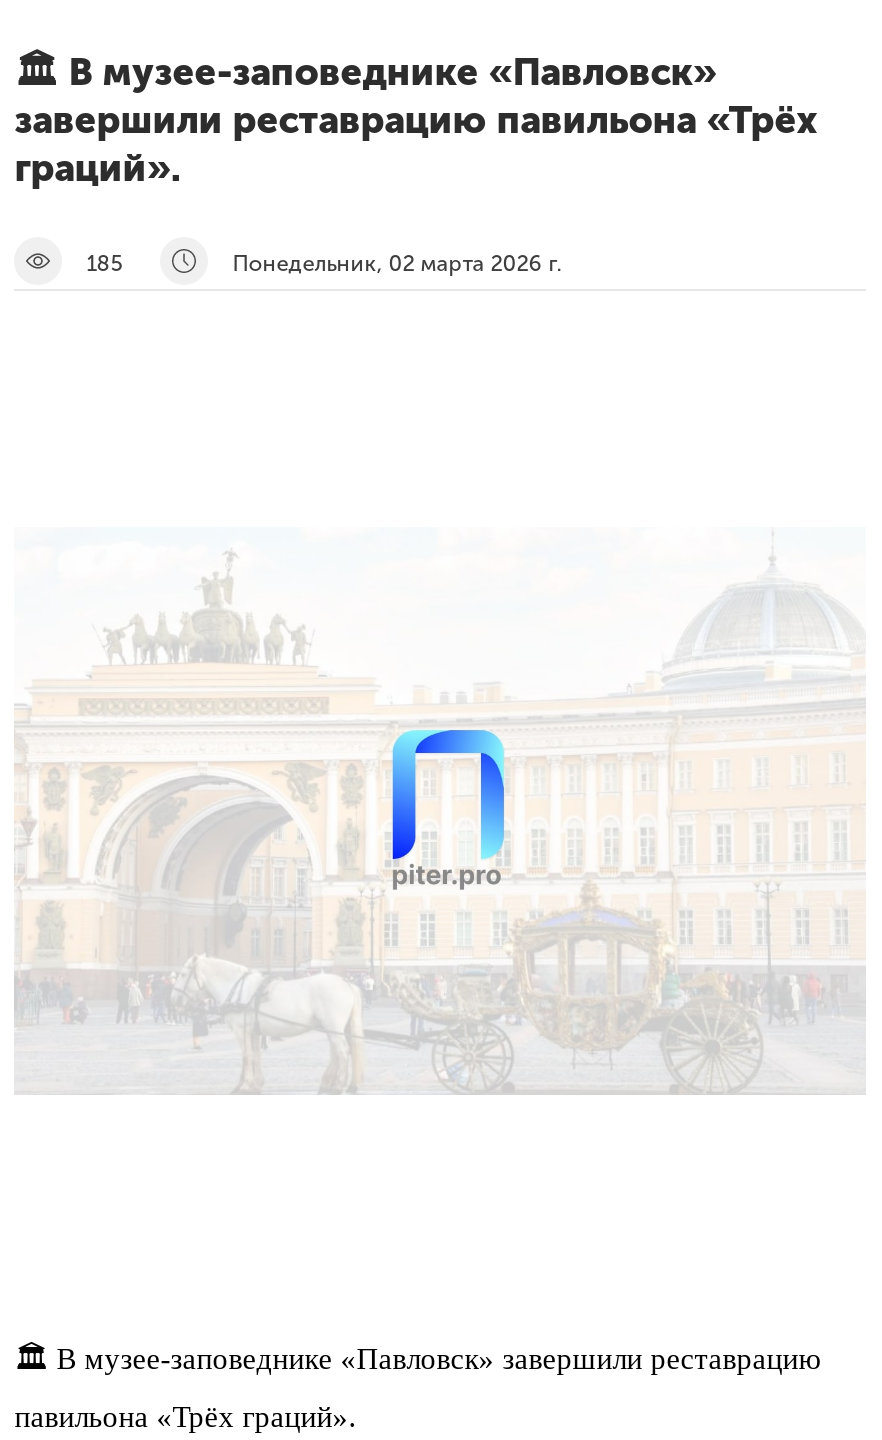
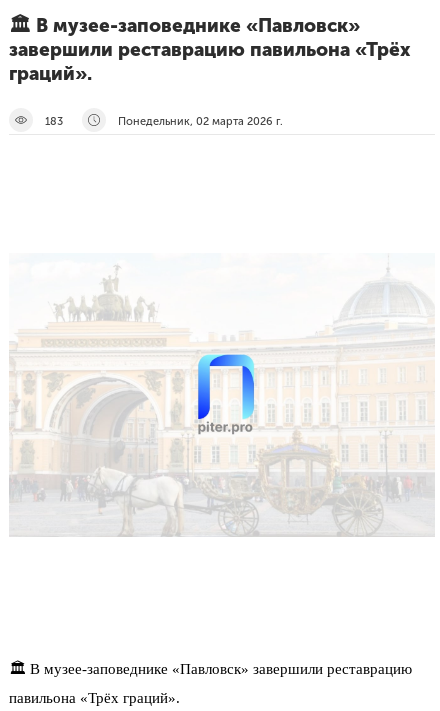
- 185
+ 183
